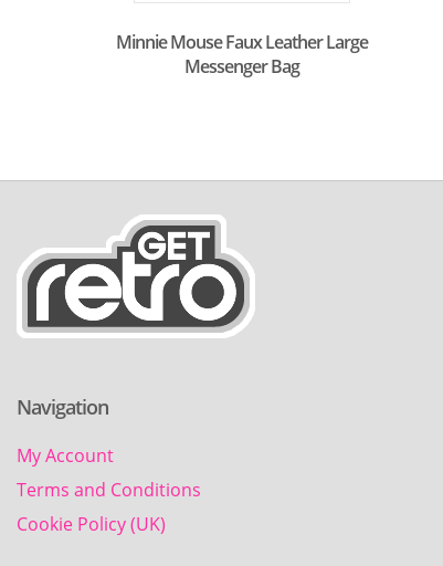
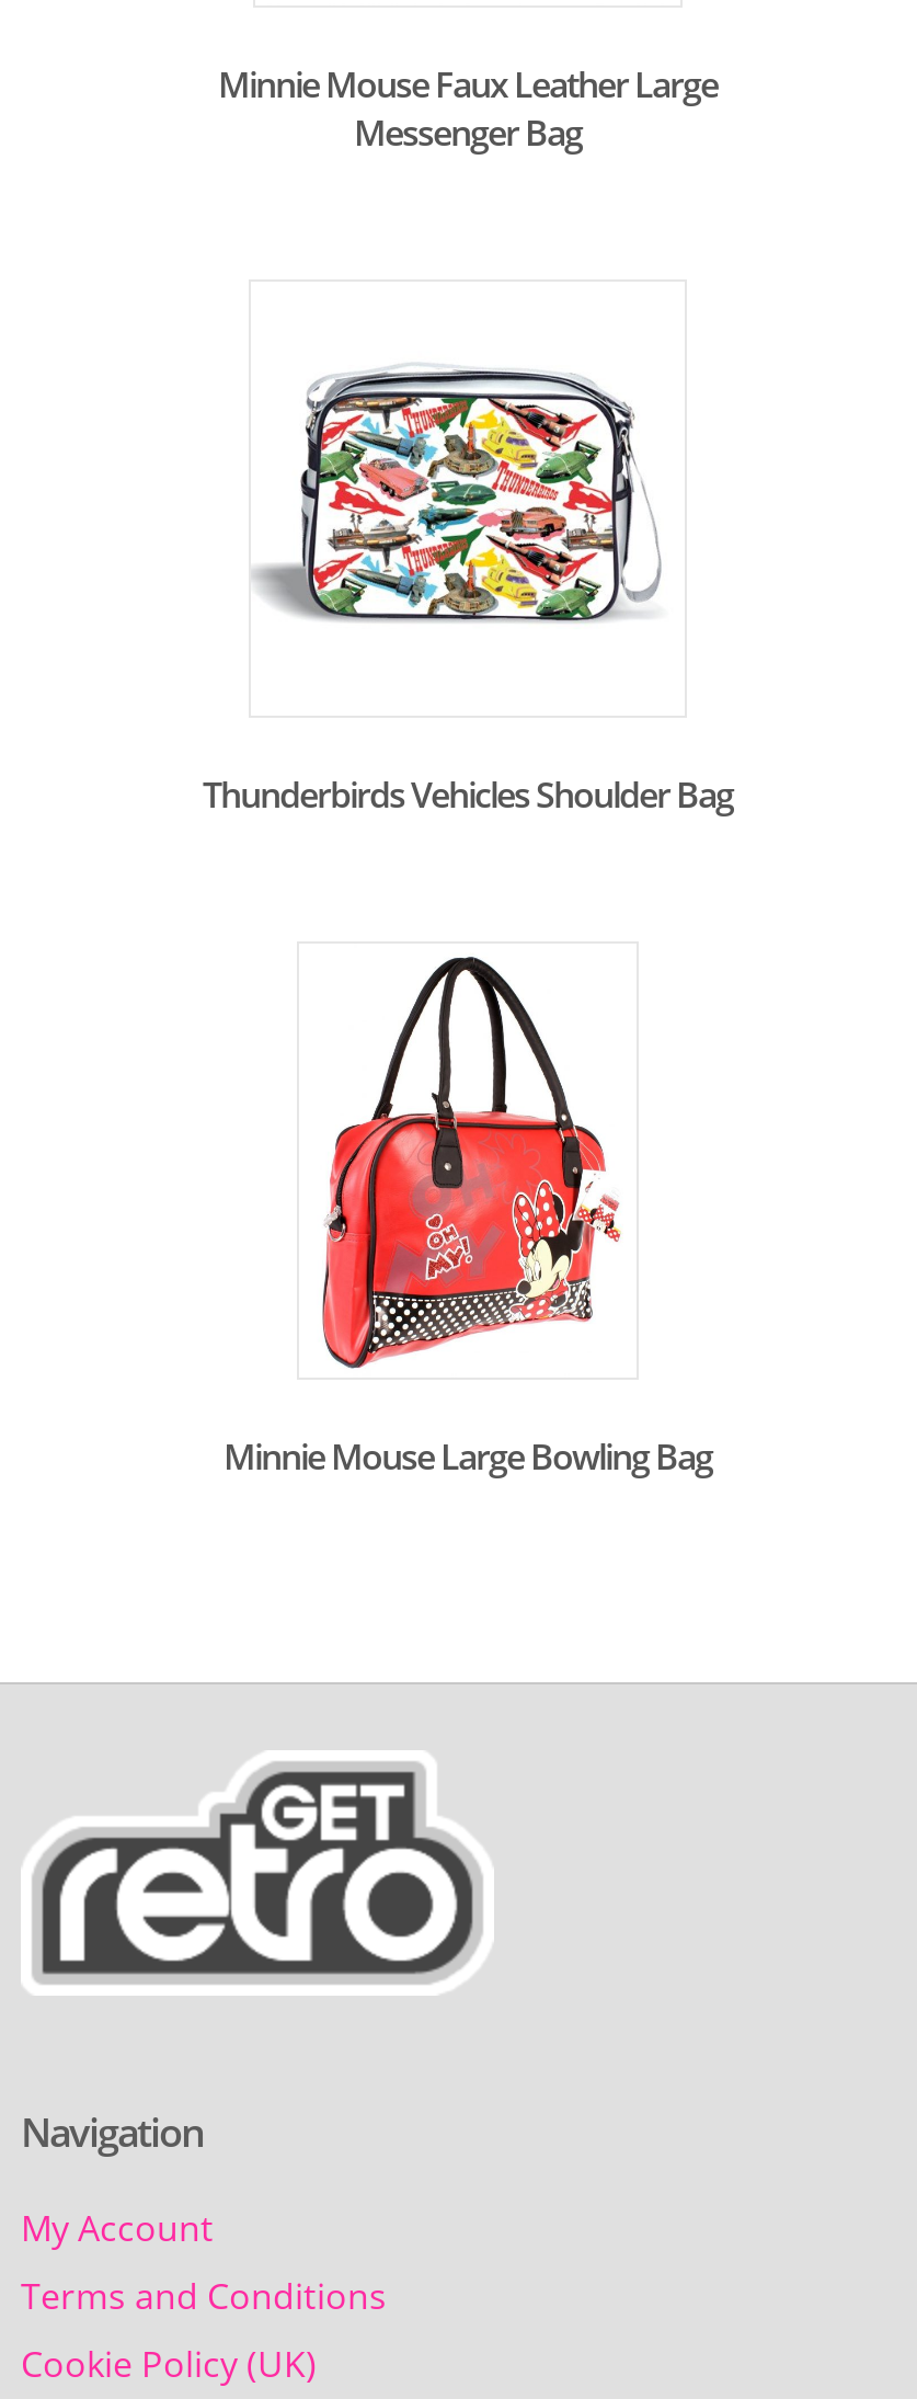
+ Thunderbirds Vehicles Shoulder Bag

+ [image]
+ Minnie Mouse Large Bowling Bag

+ [image]
